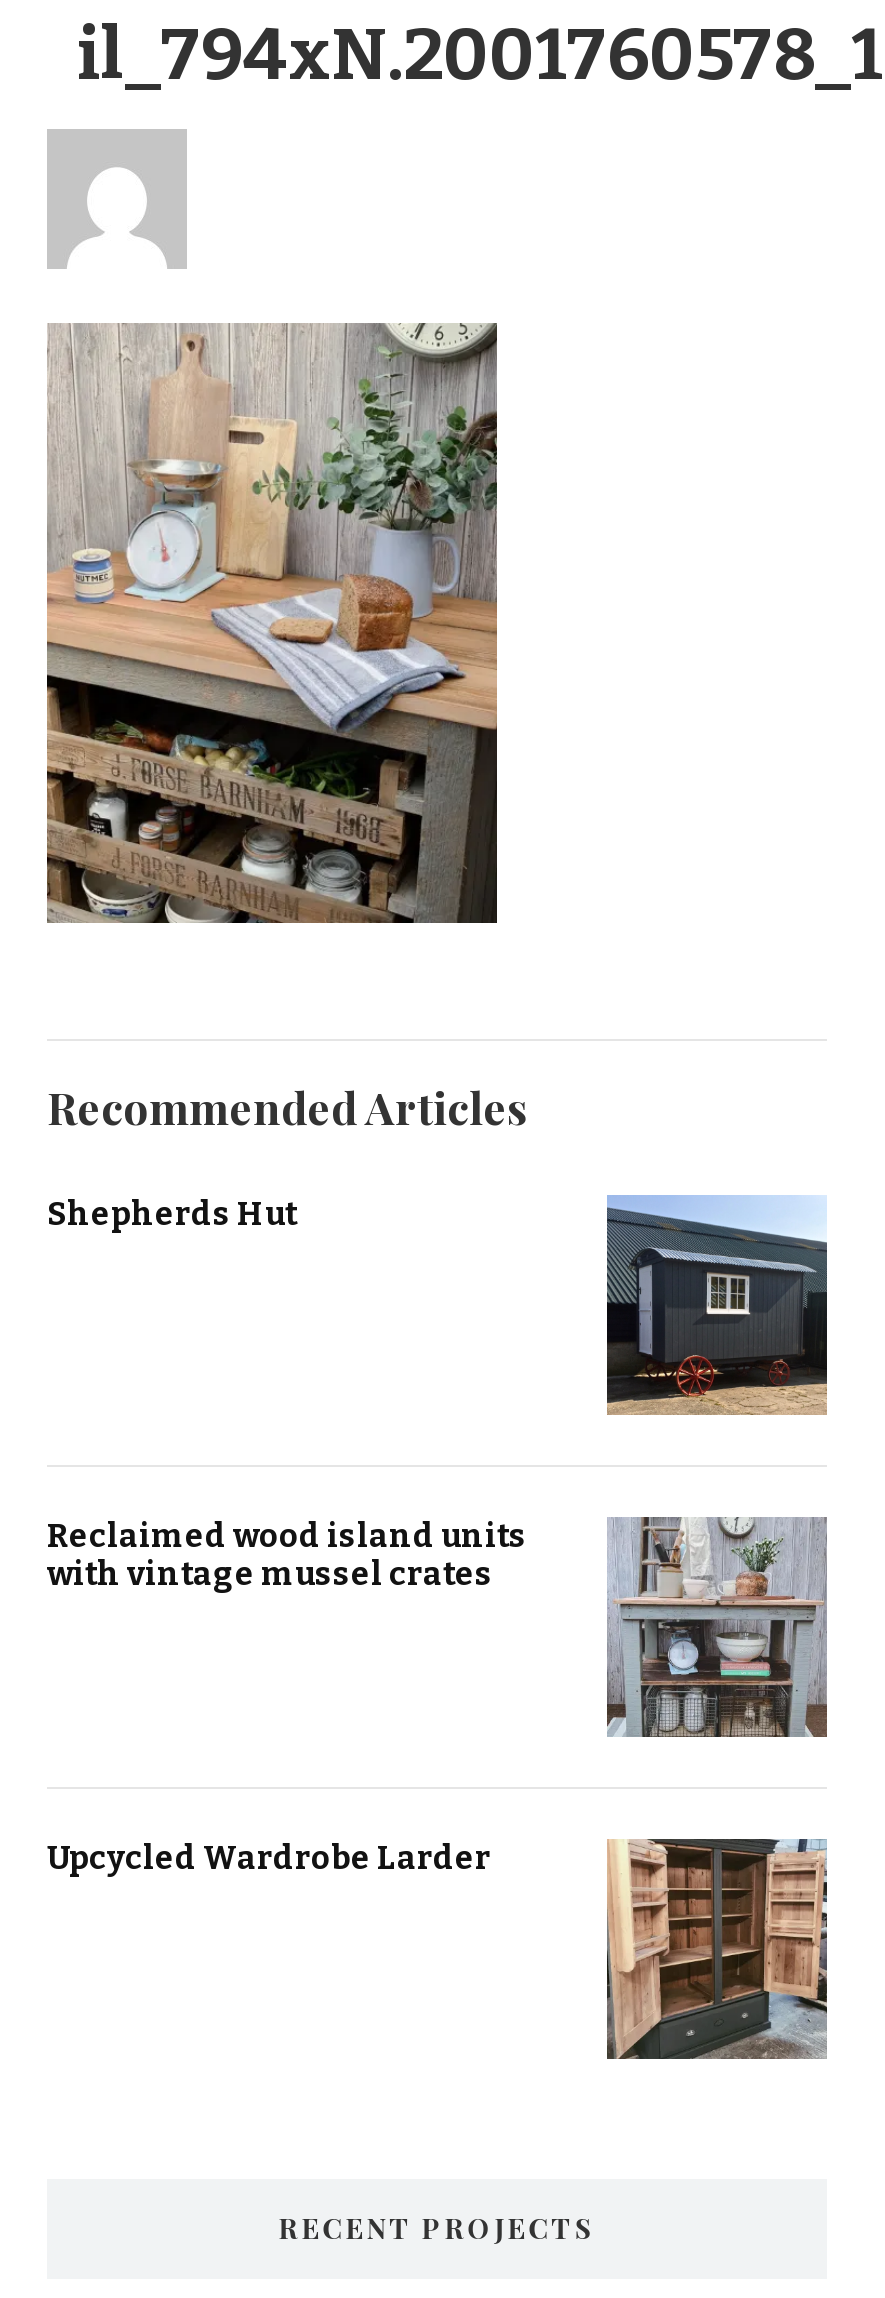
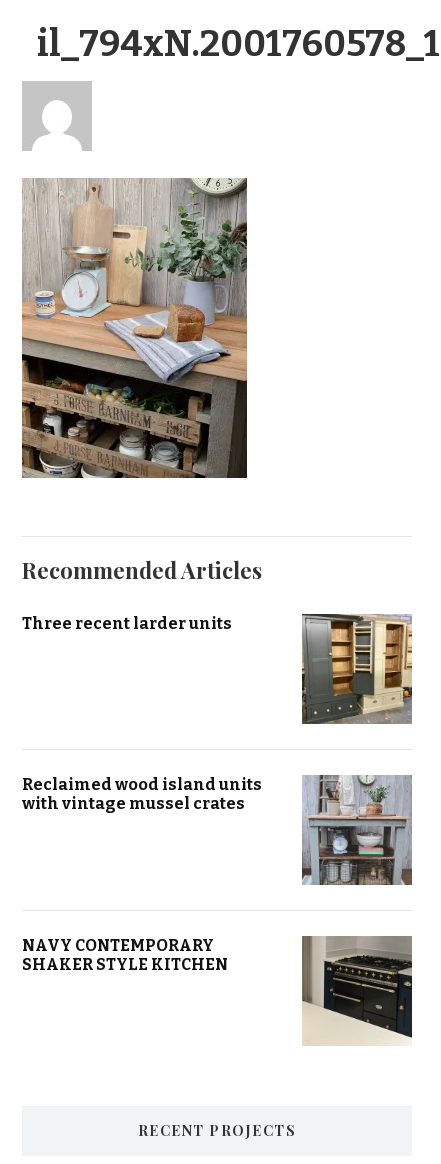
- Shepherds Hut
+ Three recent larder units

- [image]
+ [image]

- Upcycled Wardrobe Larder
+ NAVY CONTEMPORARY
+ SHAKER STYLE KITCHEN

- [image]
+ [image]
